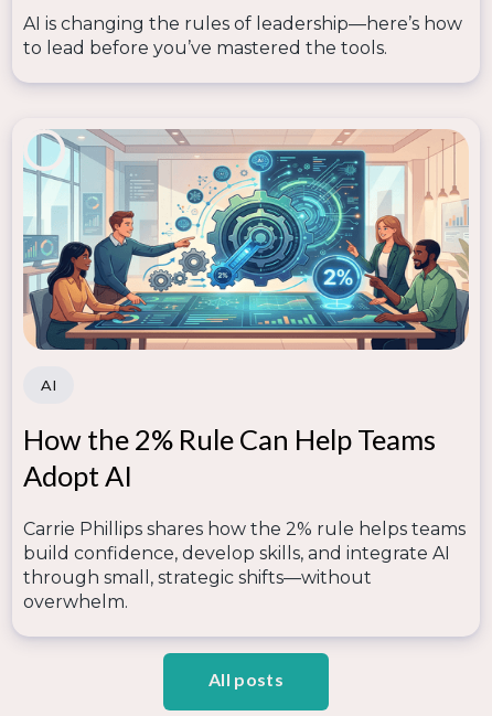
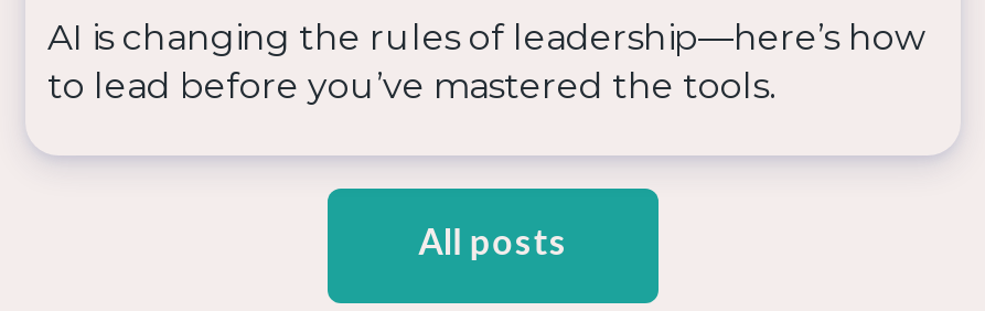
- [image]
- AI
- How the 2% Rule Can Help Teams
- Adopt AI
- Carrie Phillips shares how the 2% rule helps teams
- build confidence, develop skills, and integrate AI
- through small, strategic shifts—without
- overwhelm.
